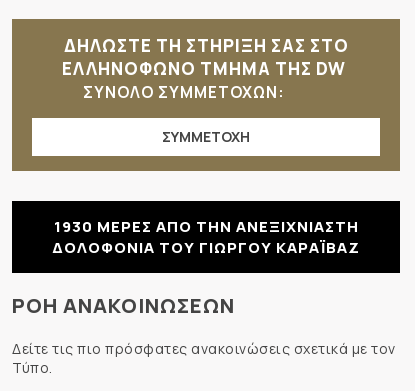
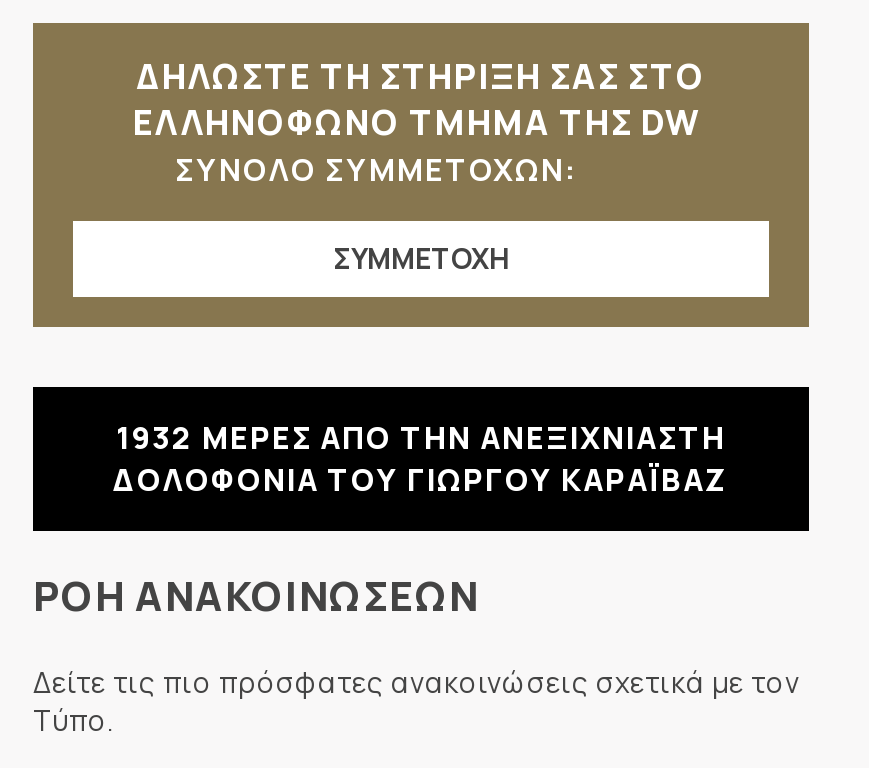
- 1930 ΜΕΡΕΣ ΑΠΟ ΤΗΝ ΑΝΕΞΙΧΝΙΑΣΤΗ
+ 1932 ΜΕΡΕΣ ΑΠΟ ΤΗΝ ΑΝΕΞΙΧΝΙΑΣΤΗ
